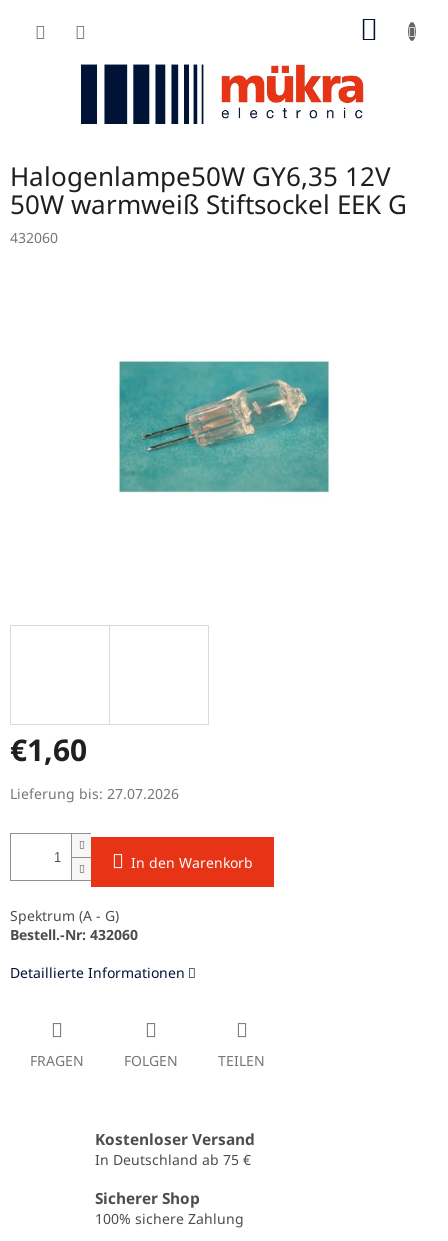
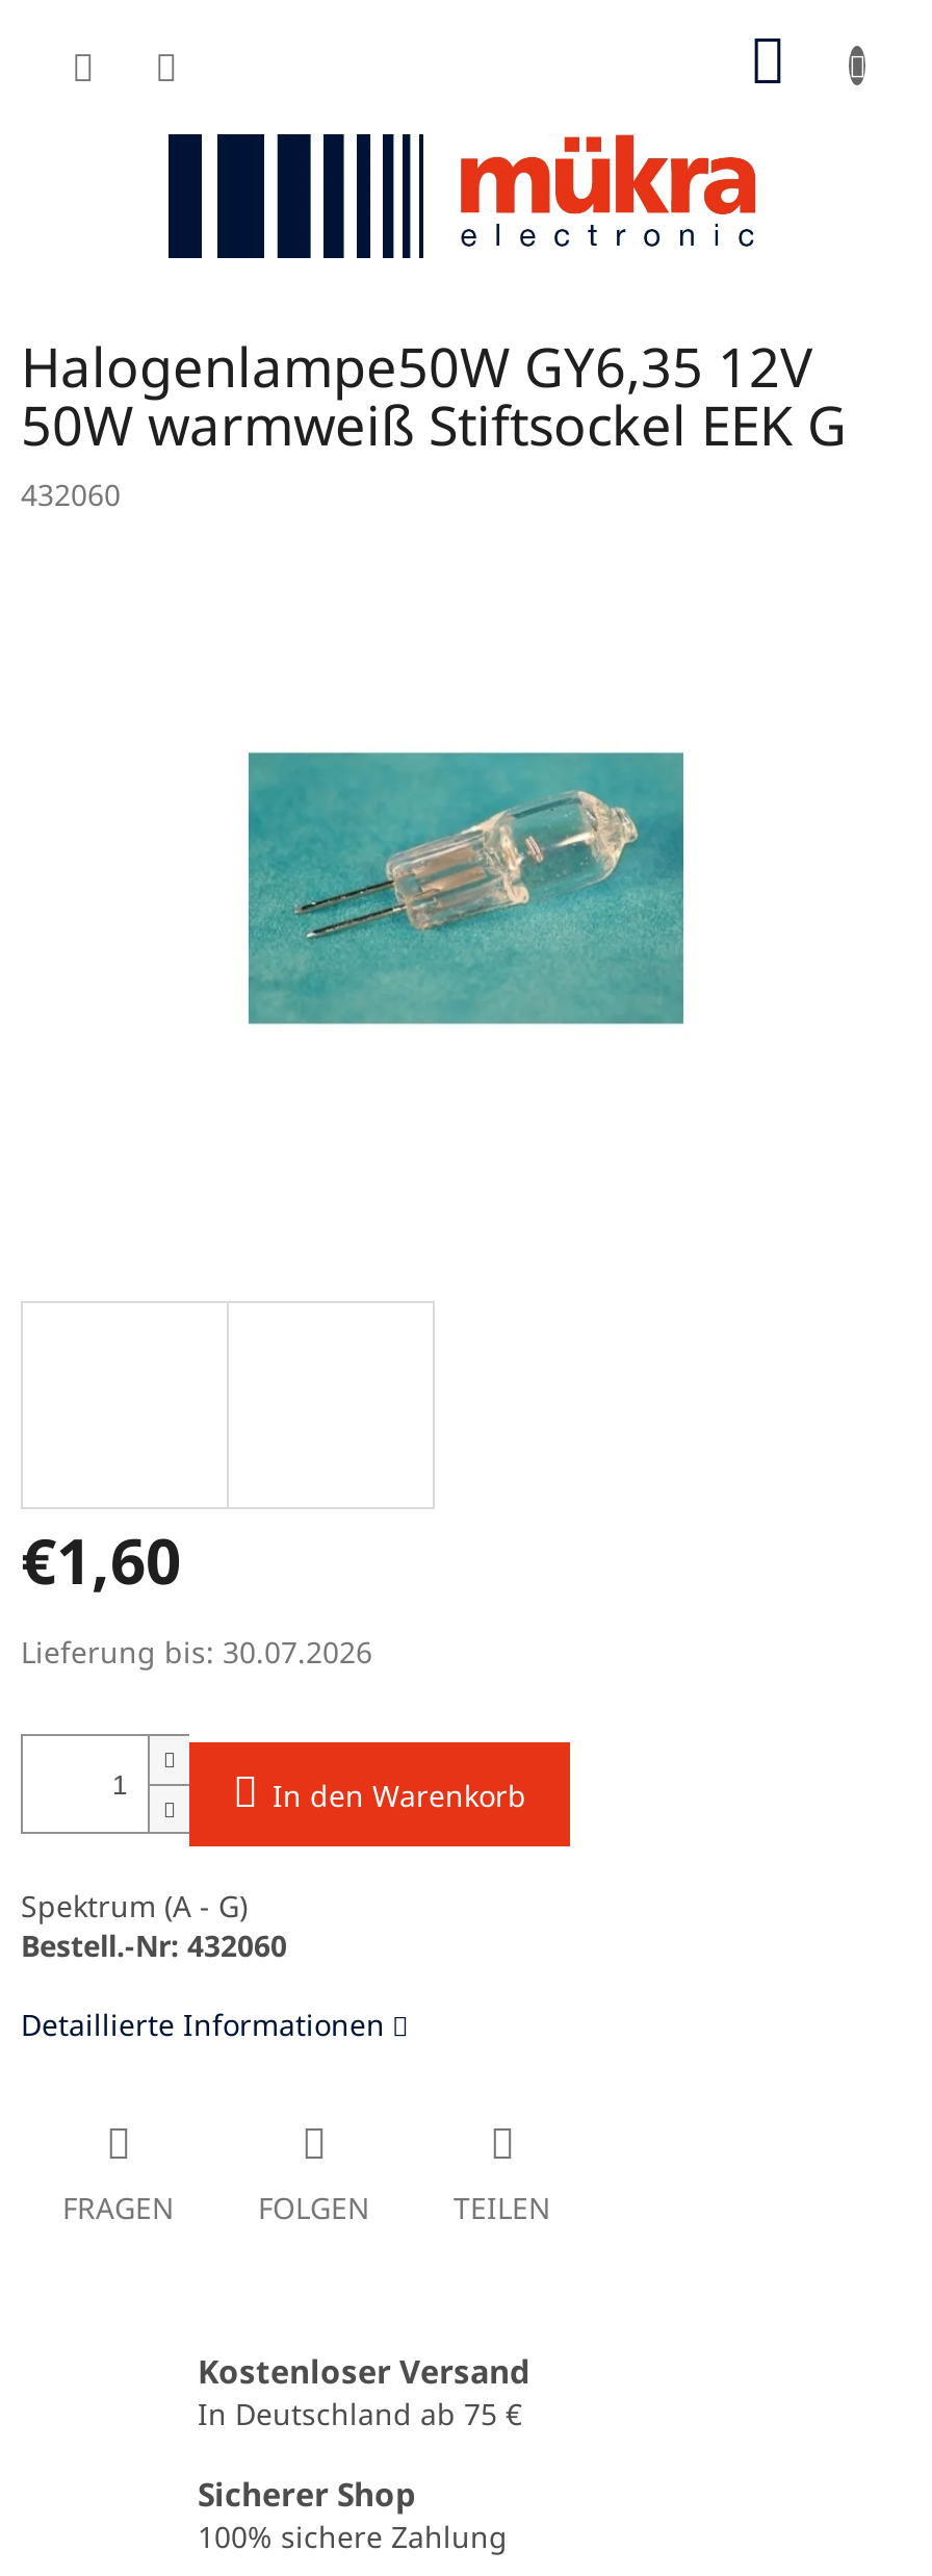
- Lieferung bis: 27.07.2026
+ Lieferung bis: 30.07.2026
